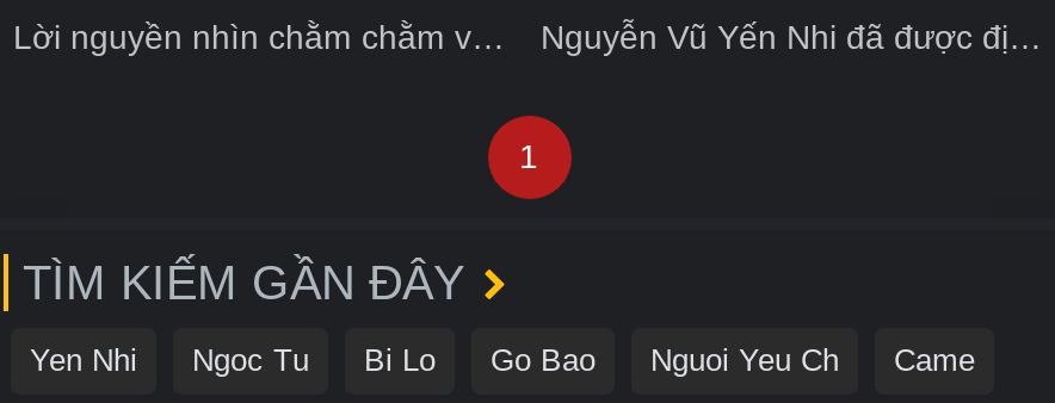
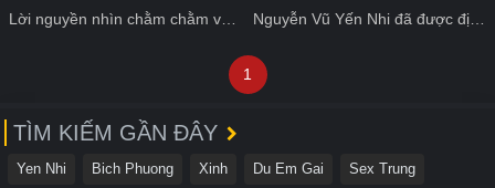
- Ngoc Tu
- Bi Lo
- Go Bao
- Nguoi Yeu Ch
- Came
+ Bich Phuong
+ Xinh
+ Du Em Gai
+ Sex Trung
